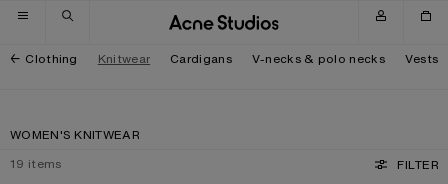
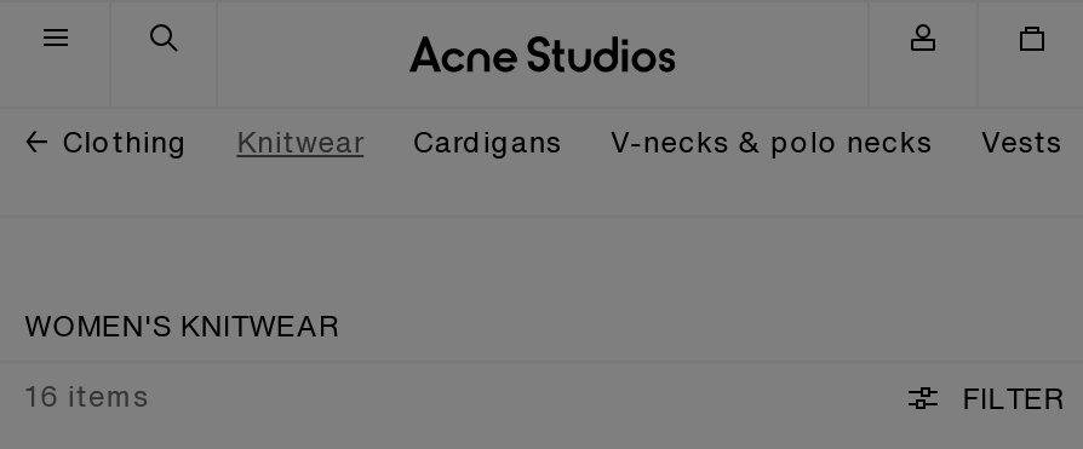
- 19 items
+ 16 items
